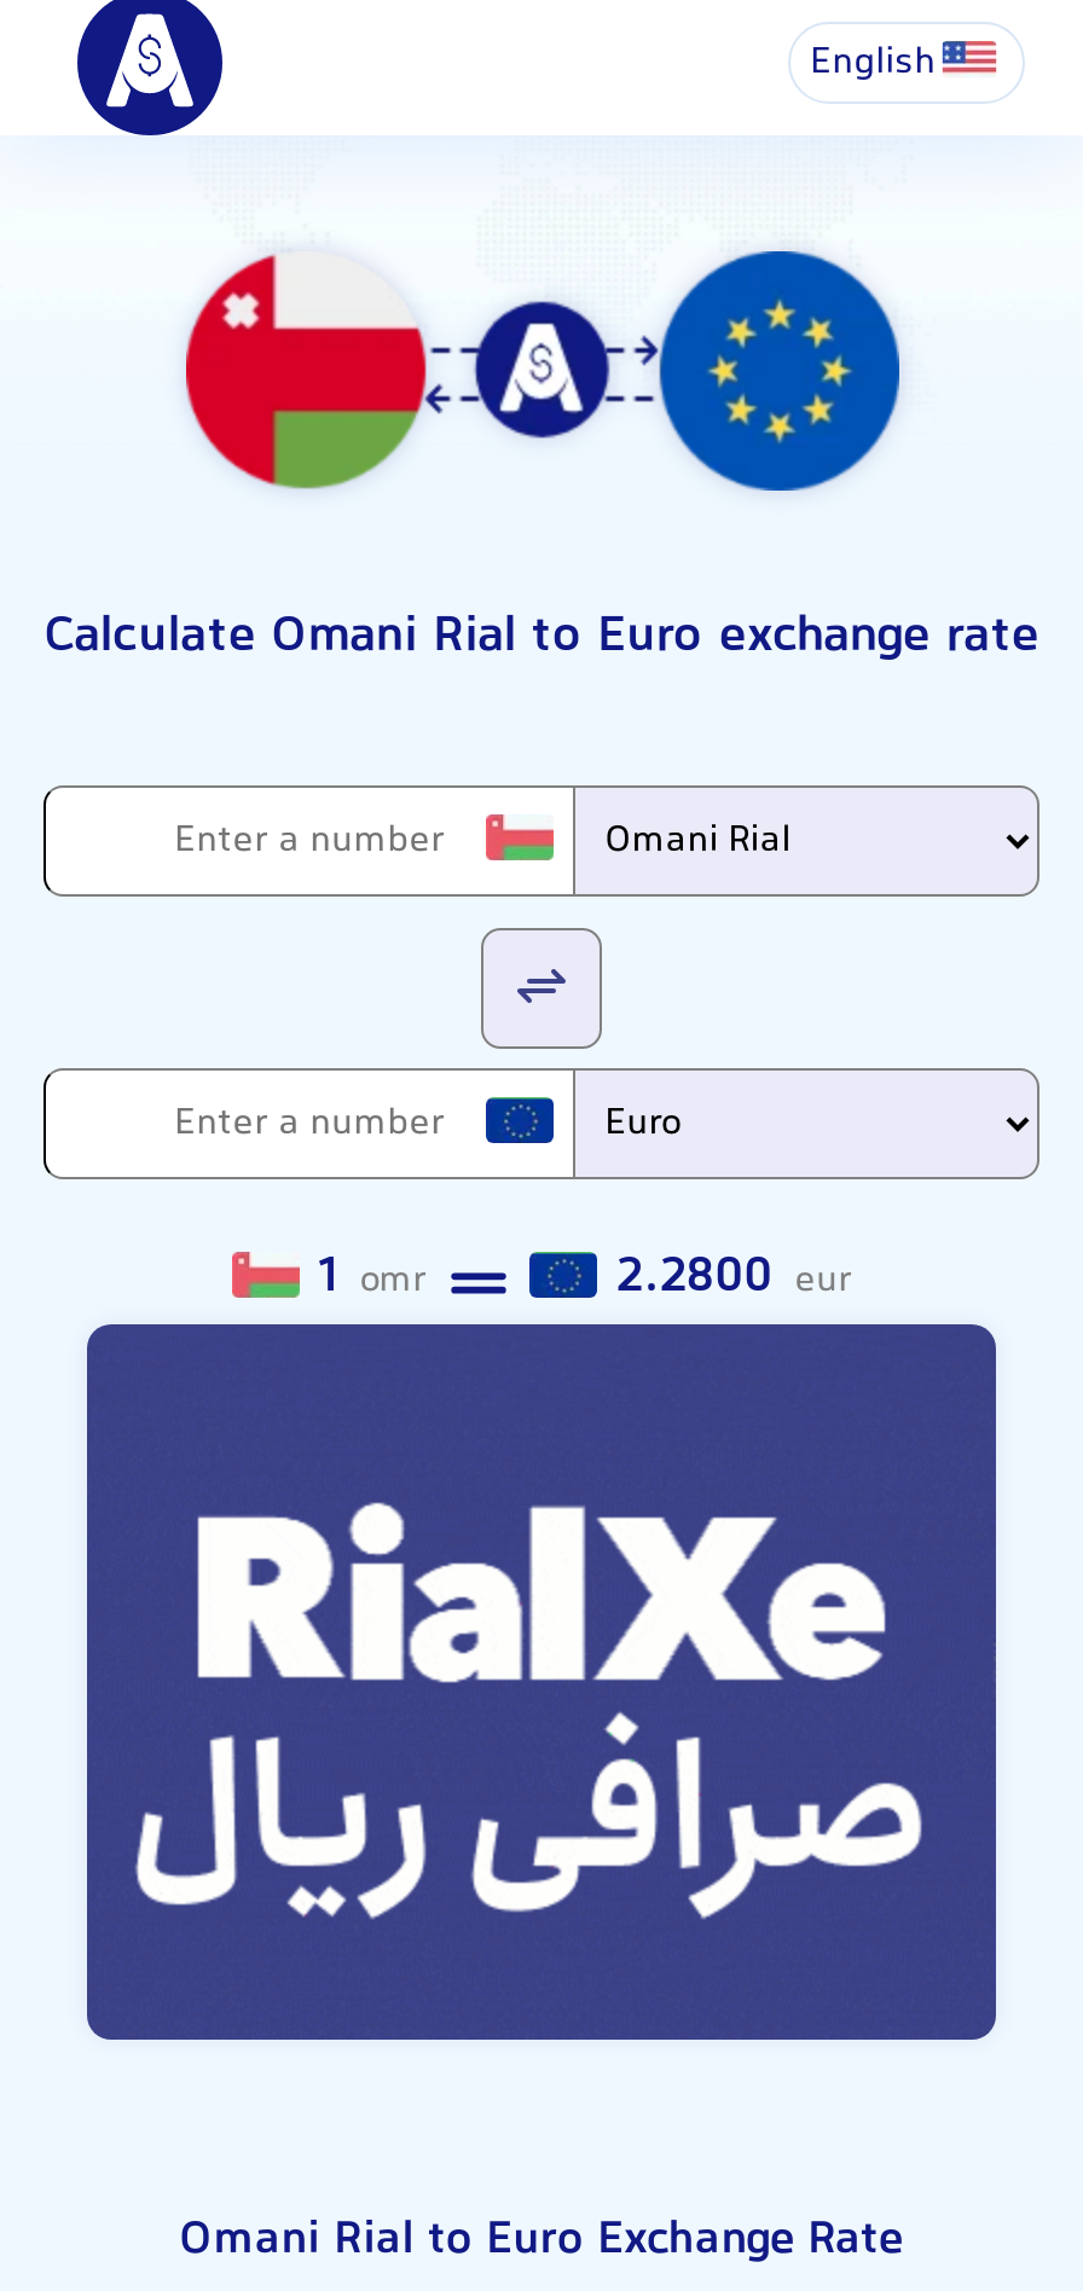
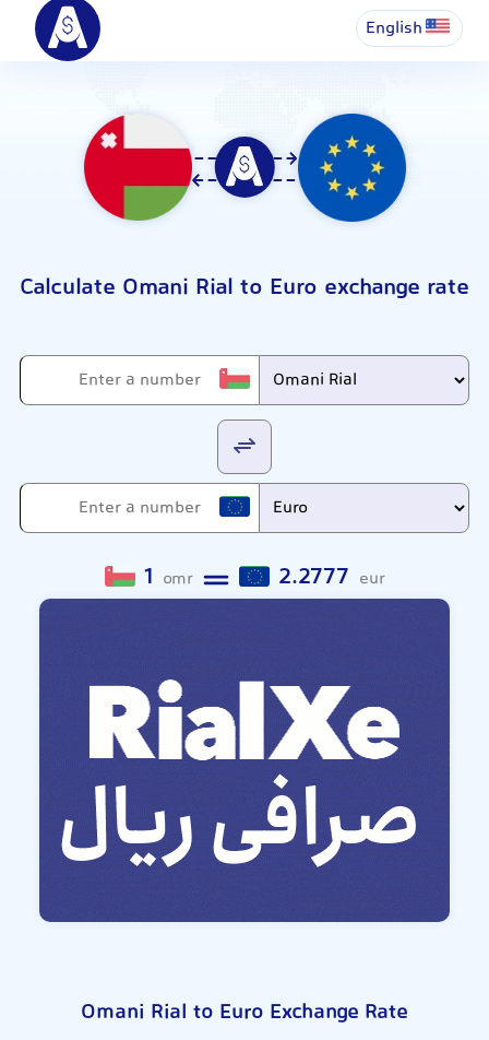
- 2.2800 eur
+ 2.2777 eur
